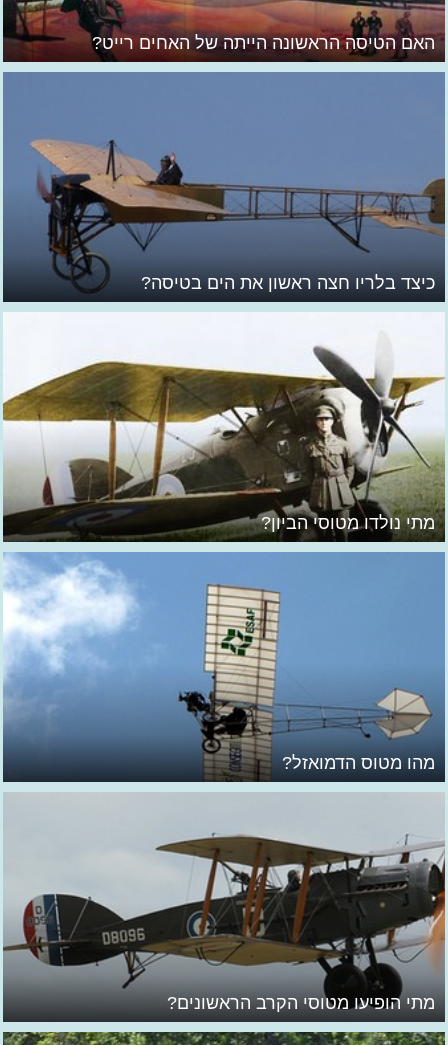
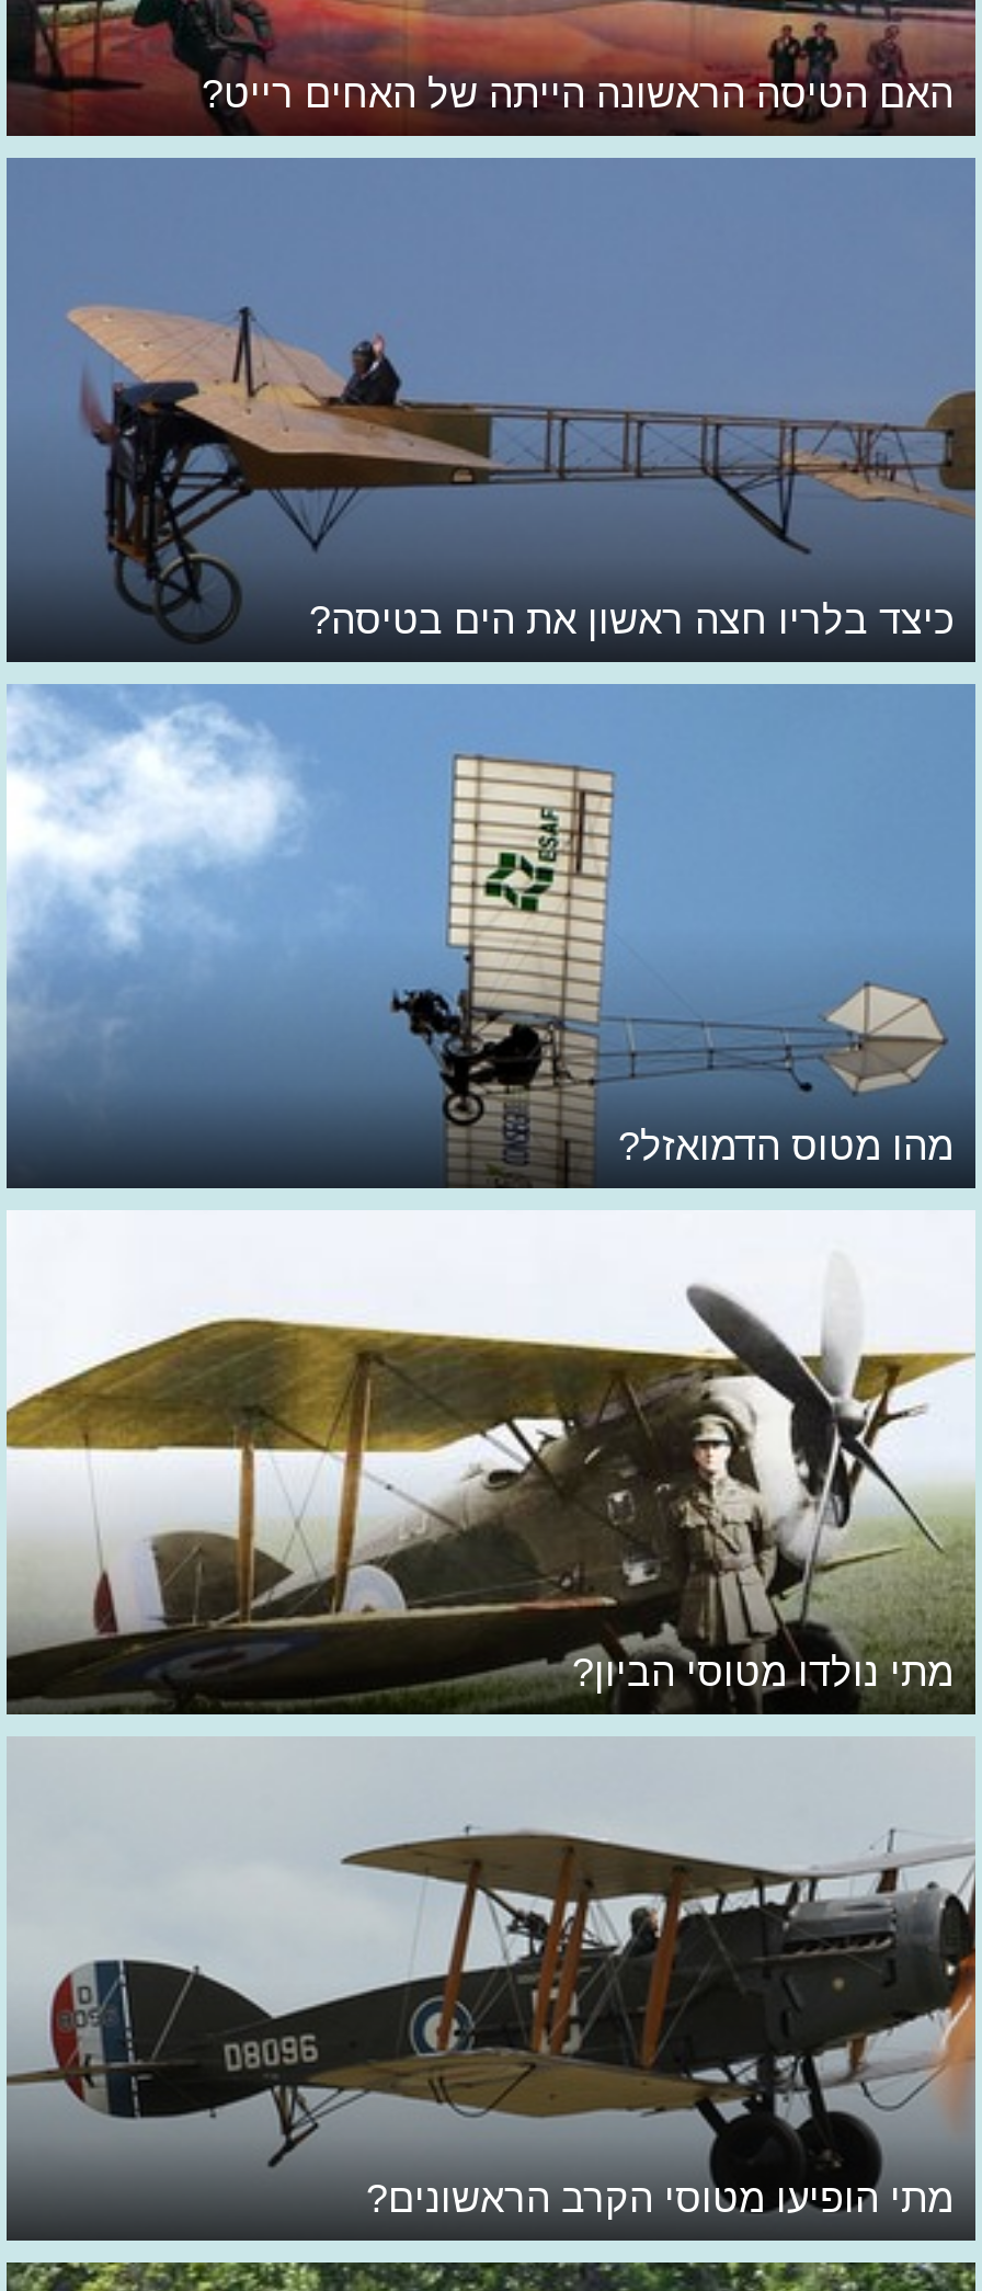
moved down: [image] | מתי נולדו מטוסי הביון?

moved up: [image] | מהו מטוס הדמואזל?
